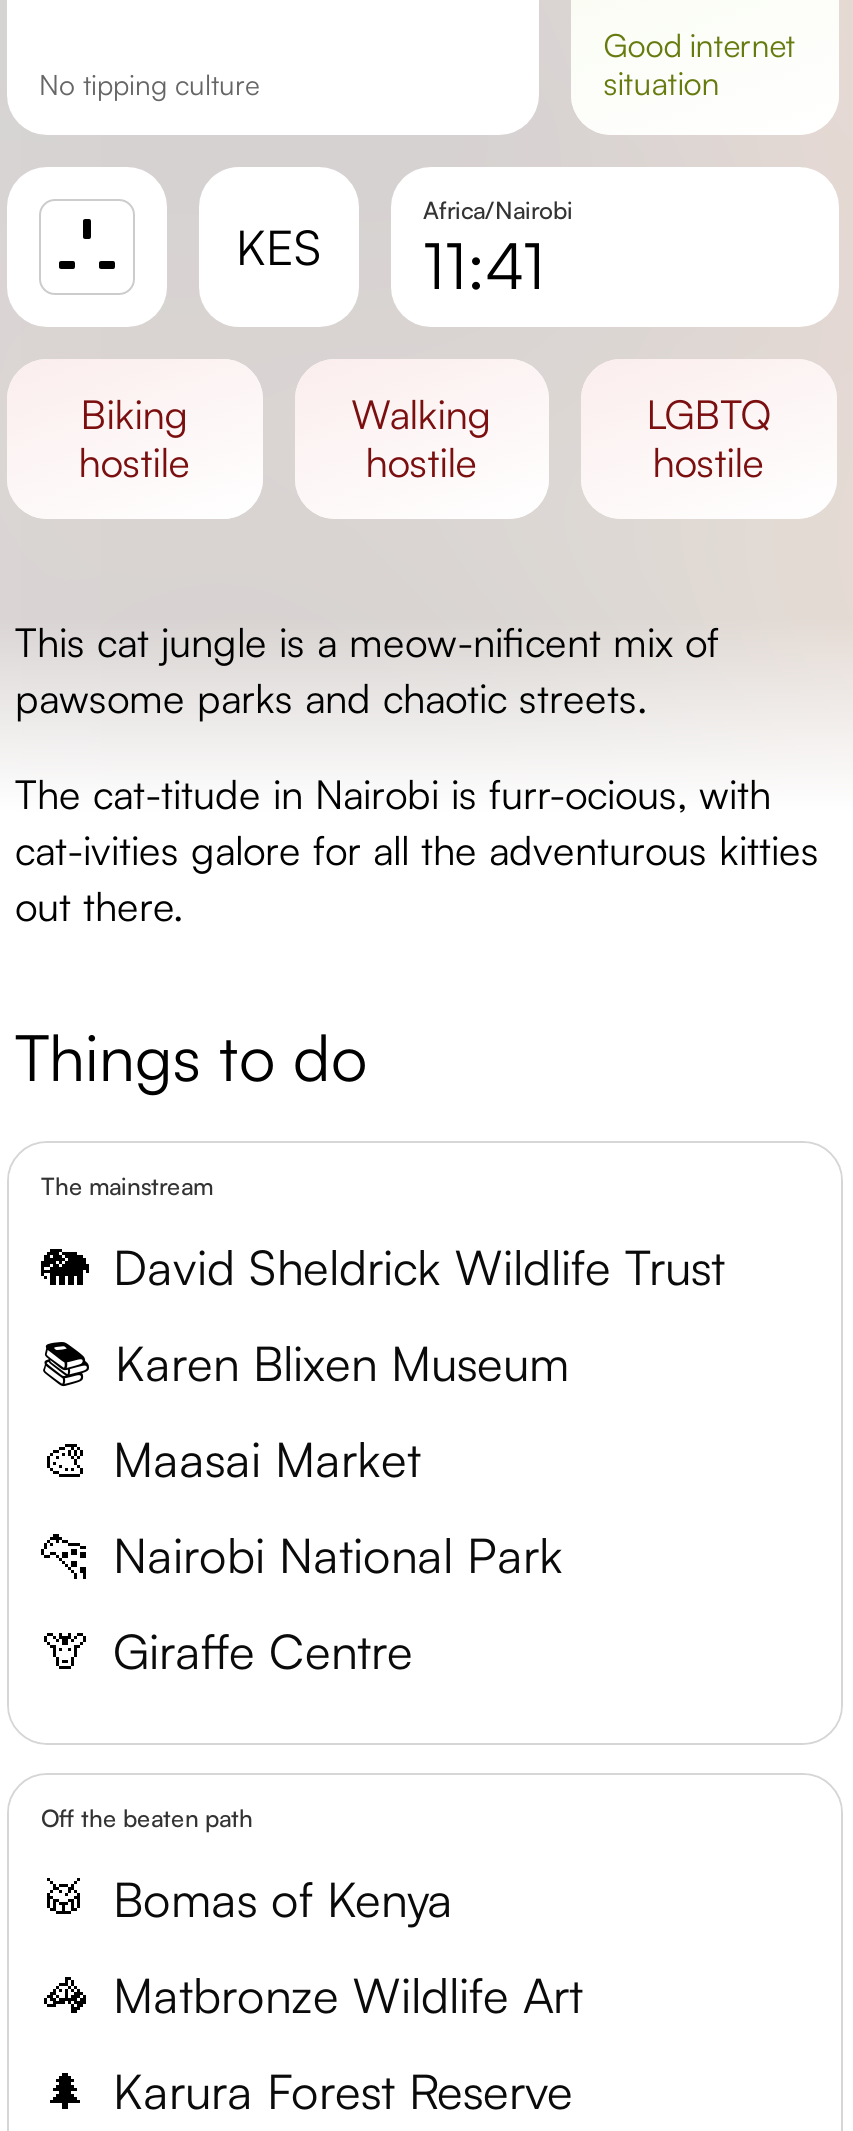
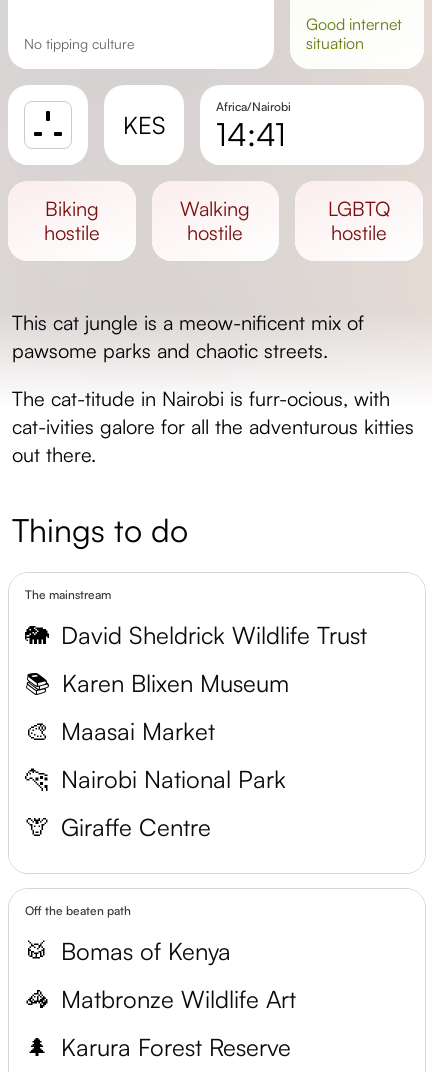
- 11:41
+ 14:41
